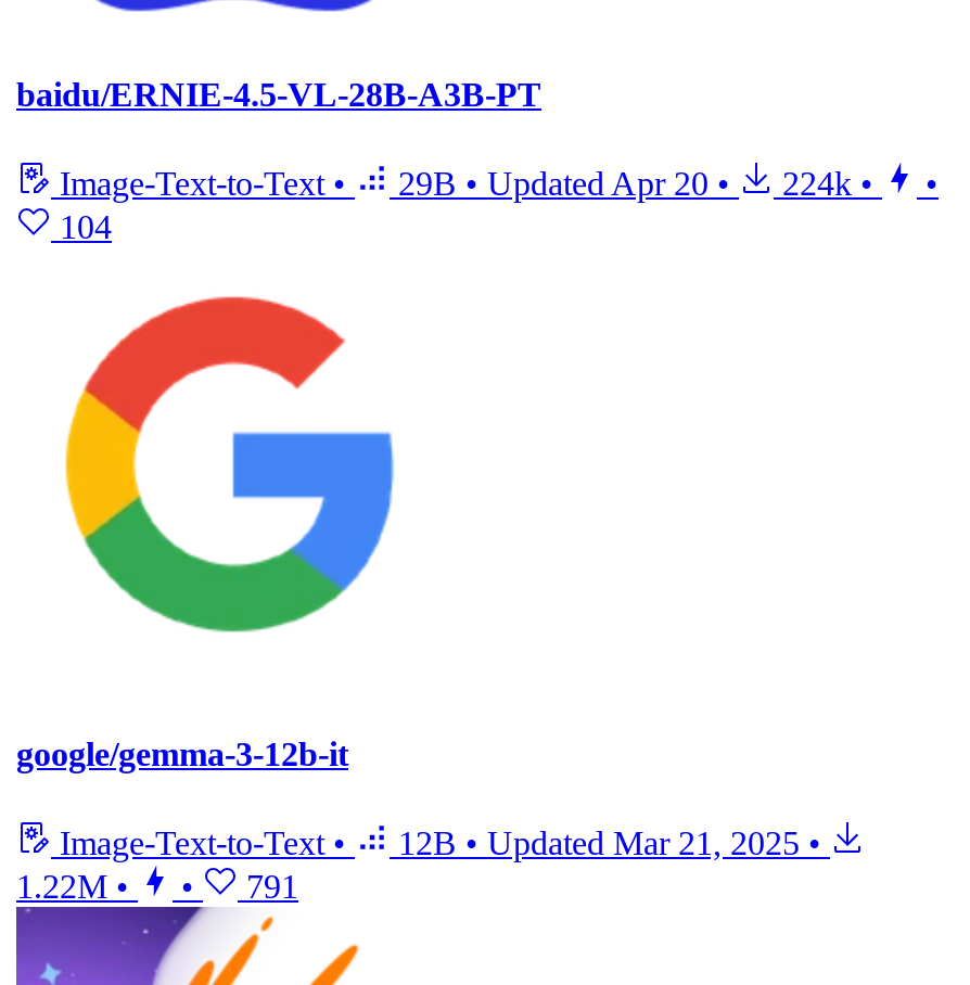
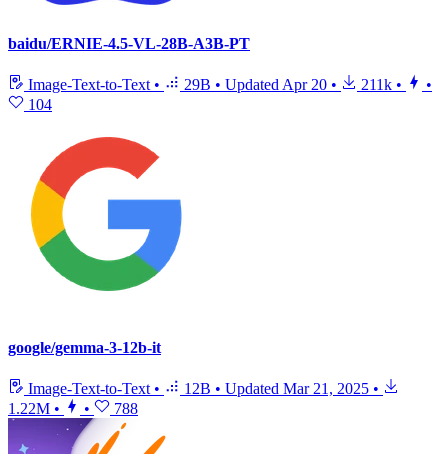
- 224k •
+ 211k •

- 791
+ 788
